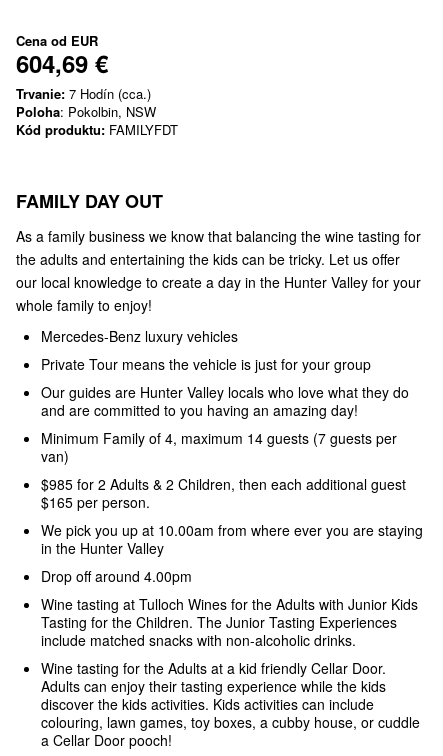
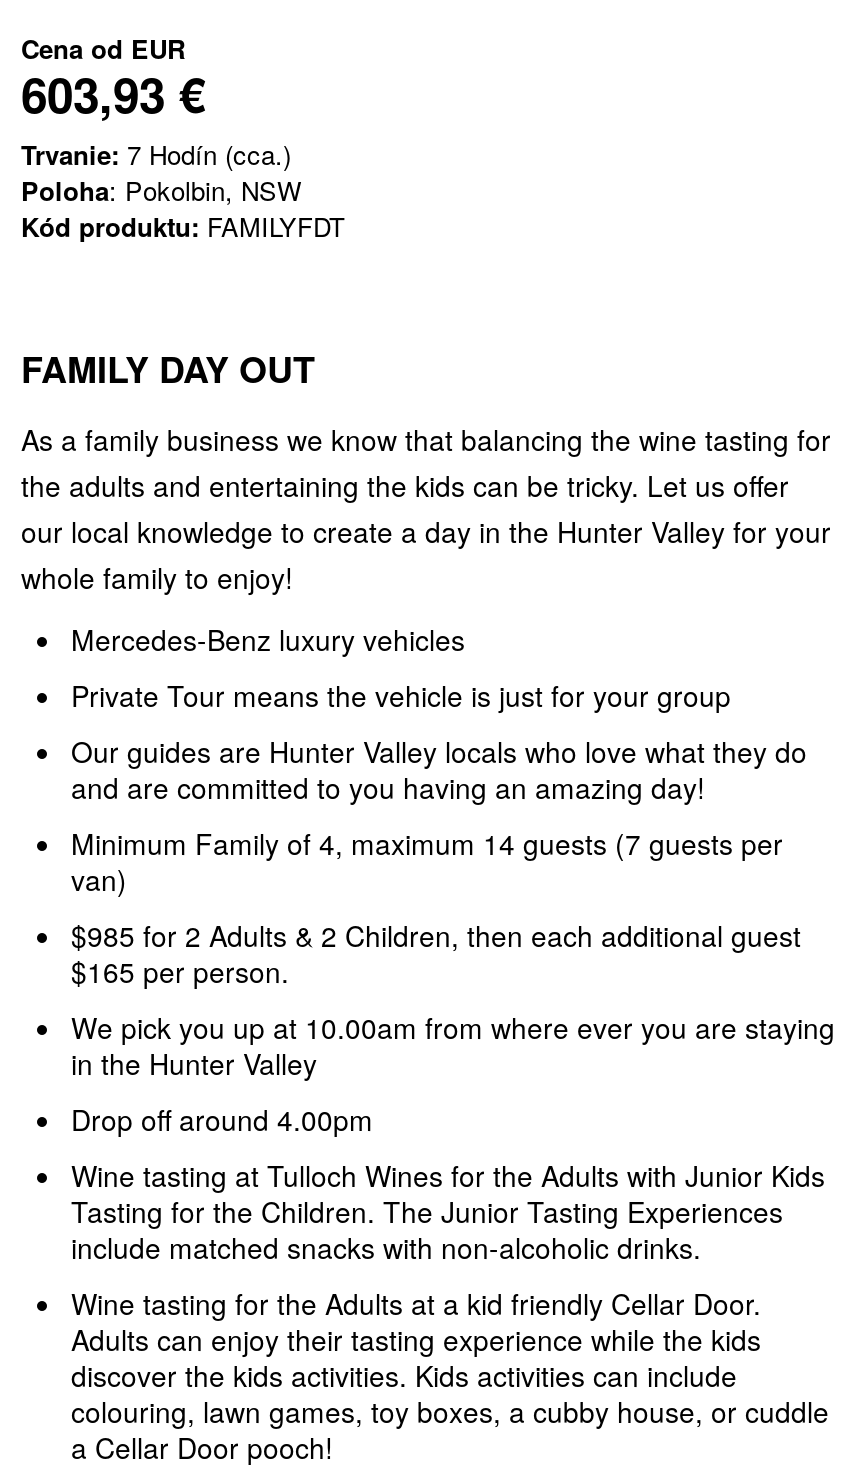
- 604,69 €
+ 603,93 €
